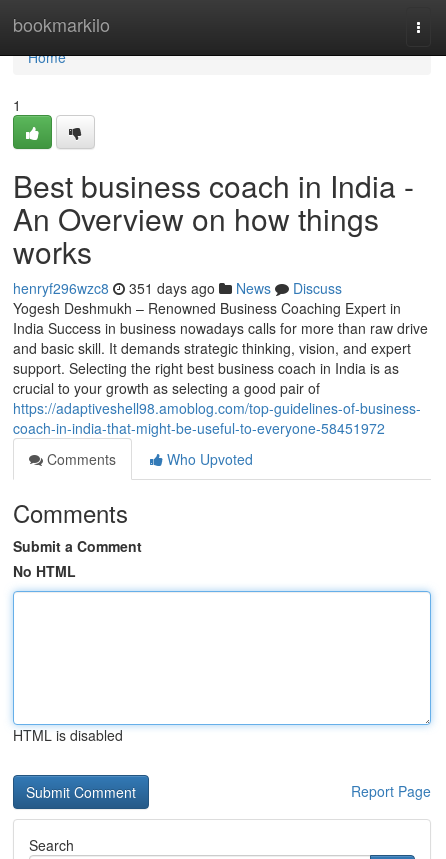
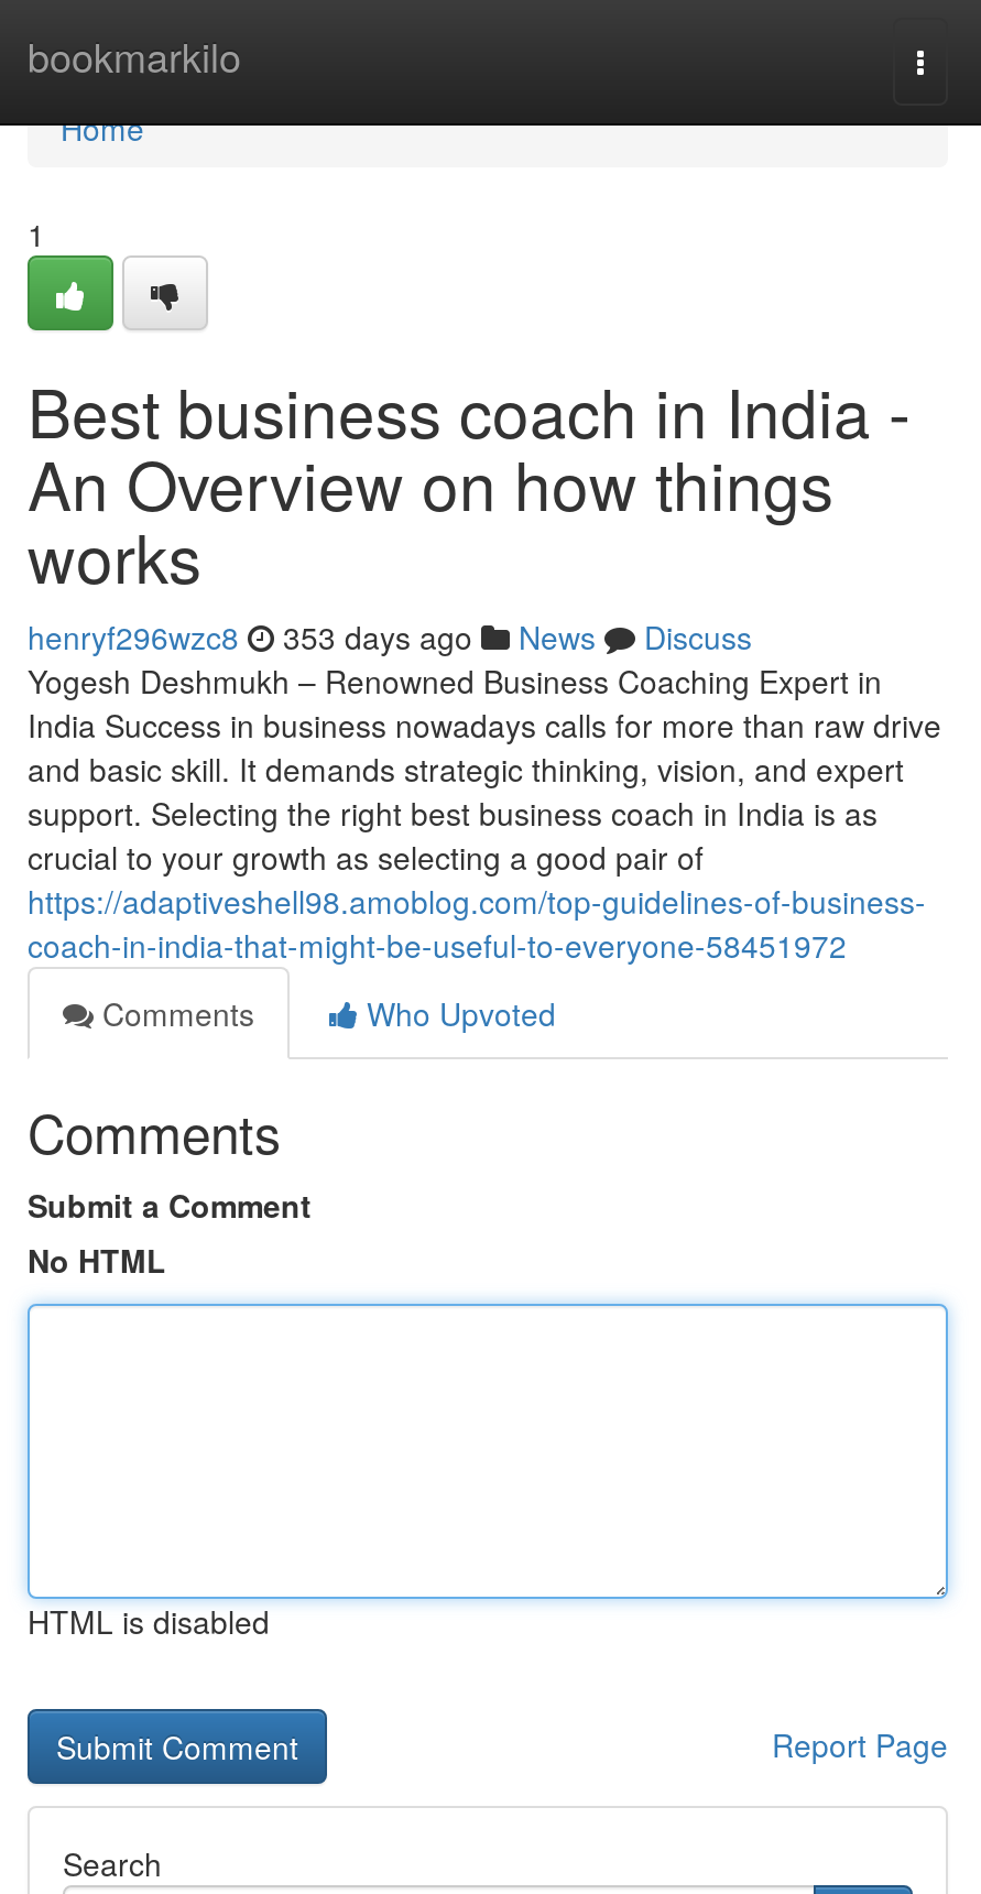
- henryf296wzc8 351 days ago News Discuss
+ henryf296wzc8 353 days ago News Discuss
